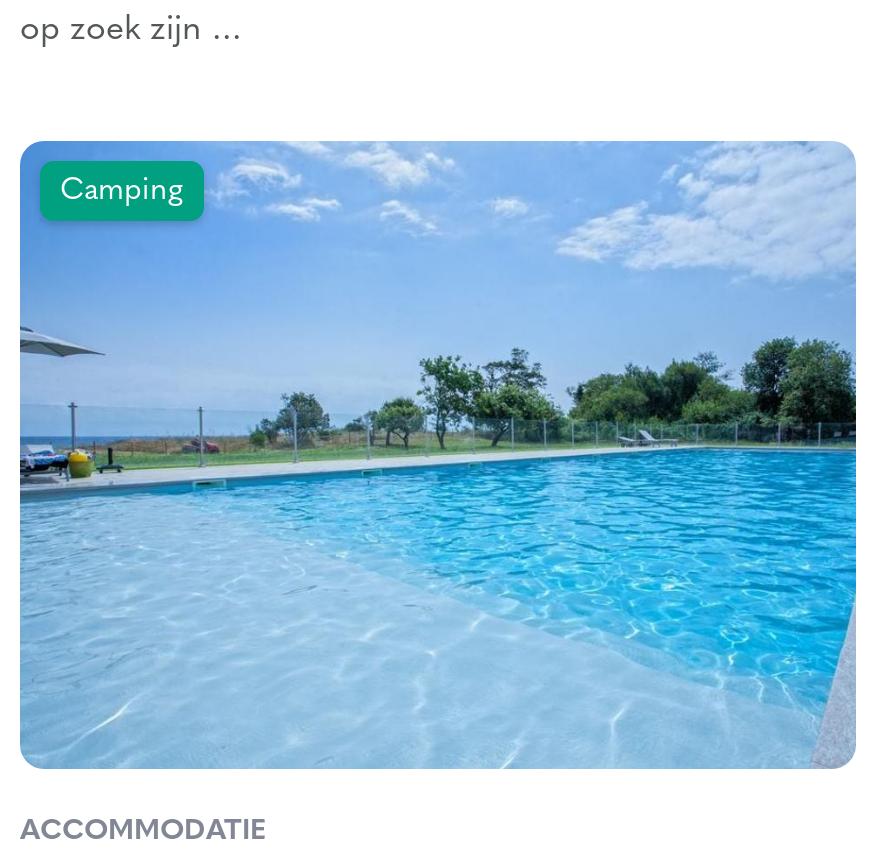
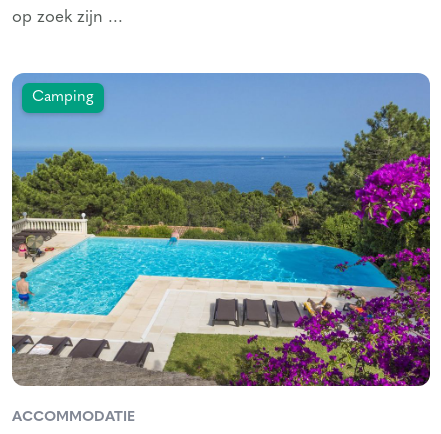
- [image]
+ [image]
